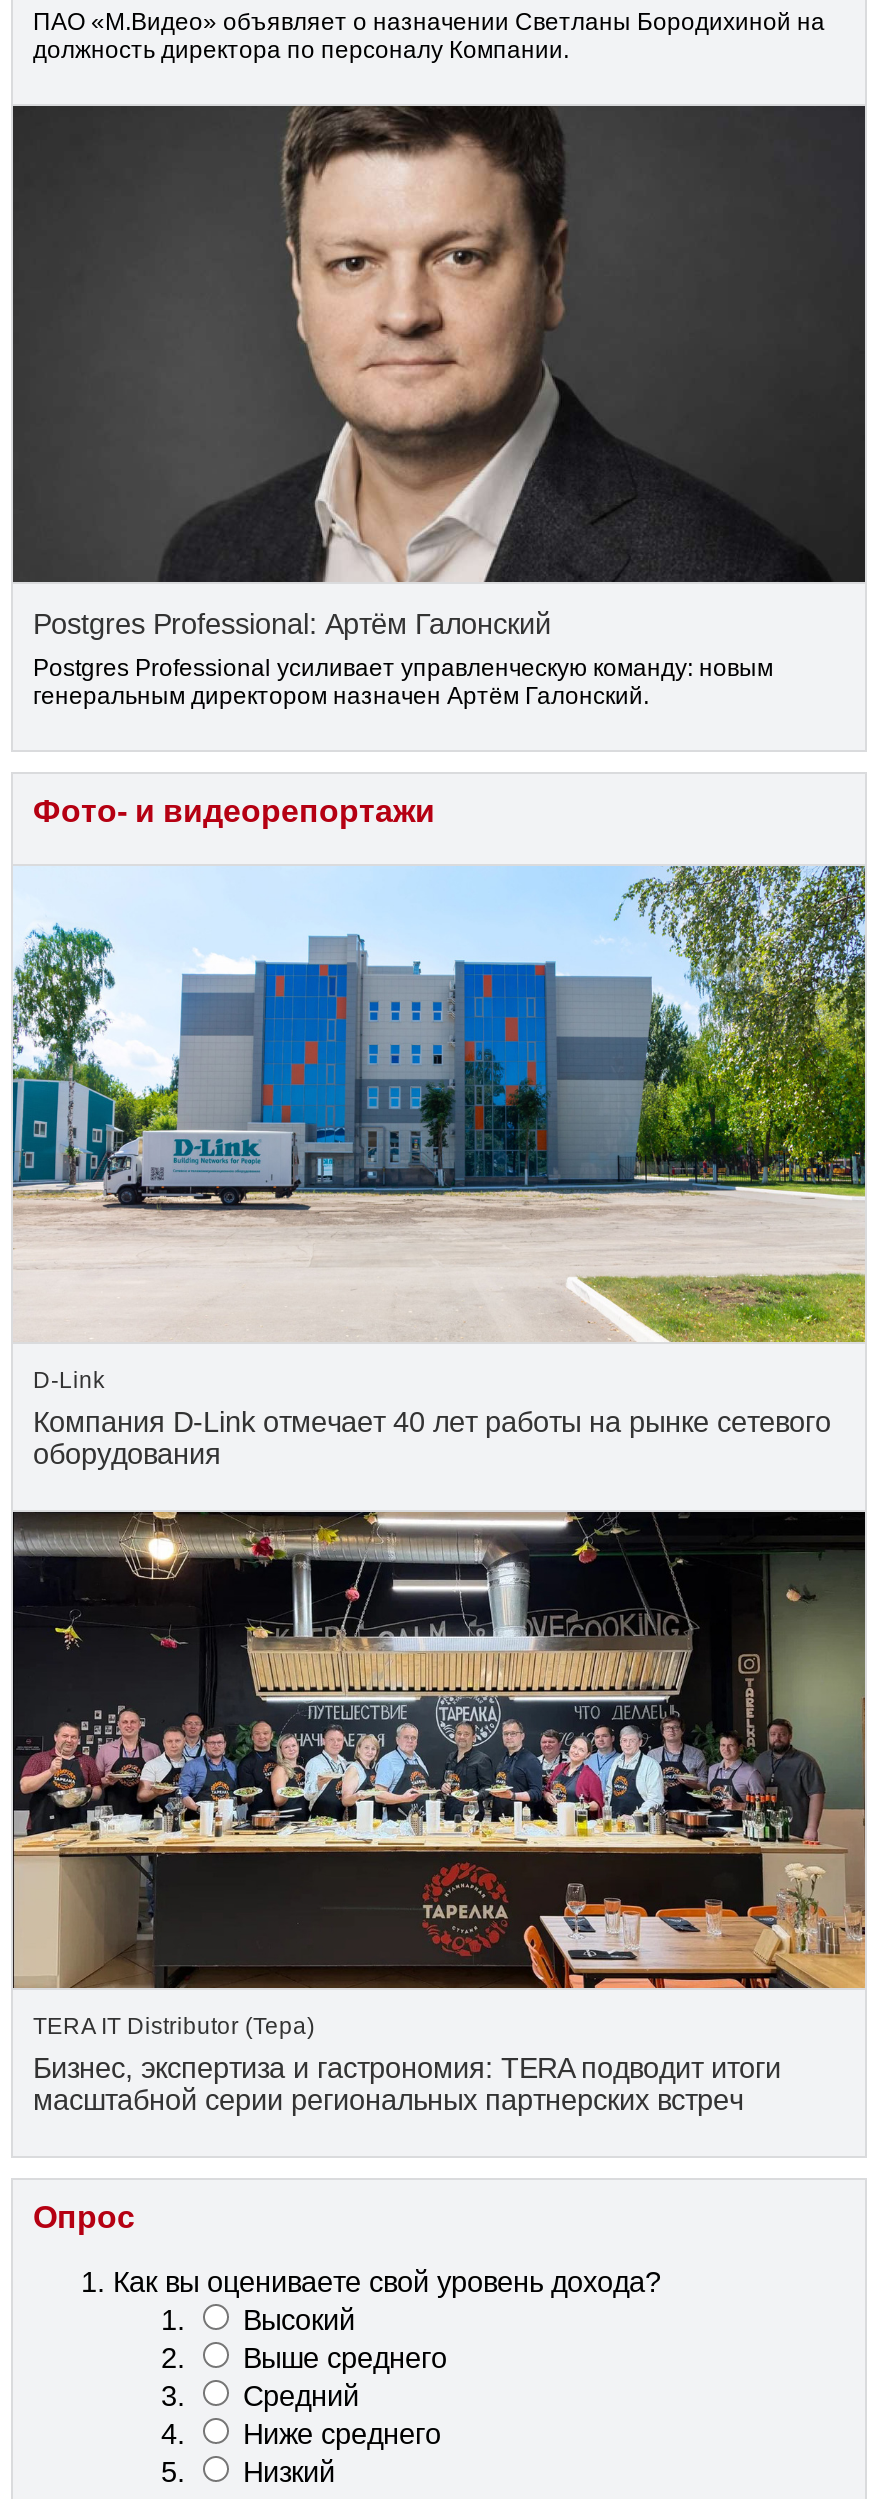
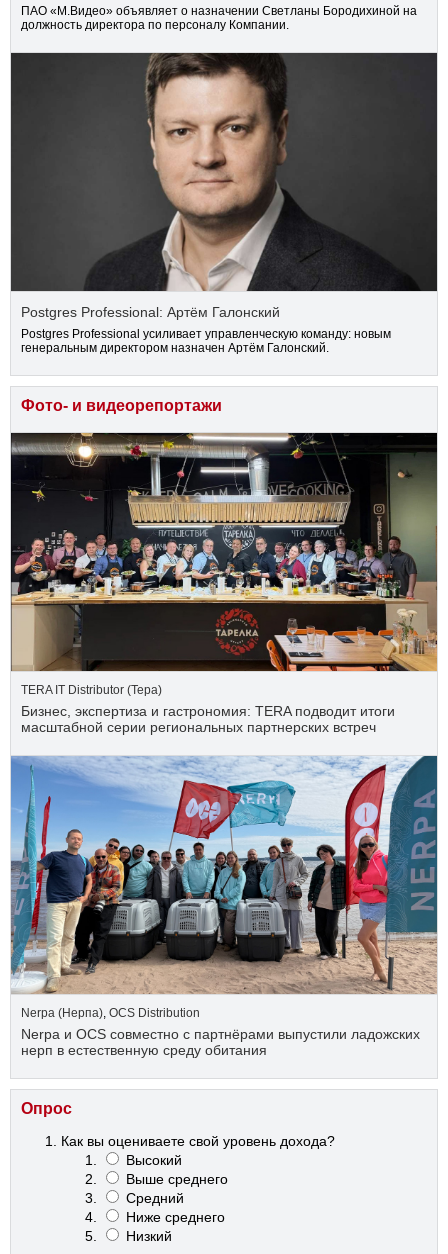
- [image]
- D-Link
- Компания D-Link отмечает 40 лет работы на рынке сетевого
- оборудования

moved up: [image] | TERA IT Distributor (Тера) | Бизнес, экспертиза и гастрономия: TERA подводит итоги | масштабной серии региональных партнерских встреч

+ [image]
+ Nerpa (Нерпа), OCS Distribution
+ Nerpa и OCS совместно с партнёрами выпустили ладожских
+ нерп в естественную среду обитания
